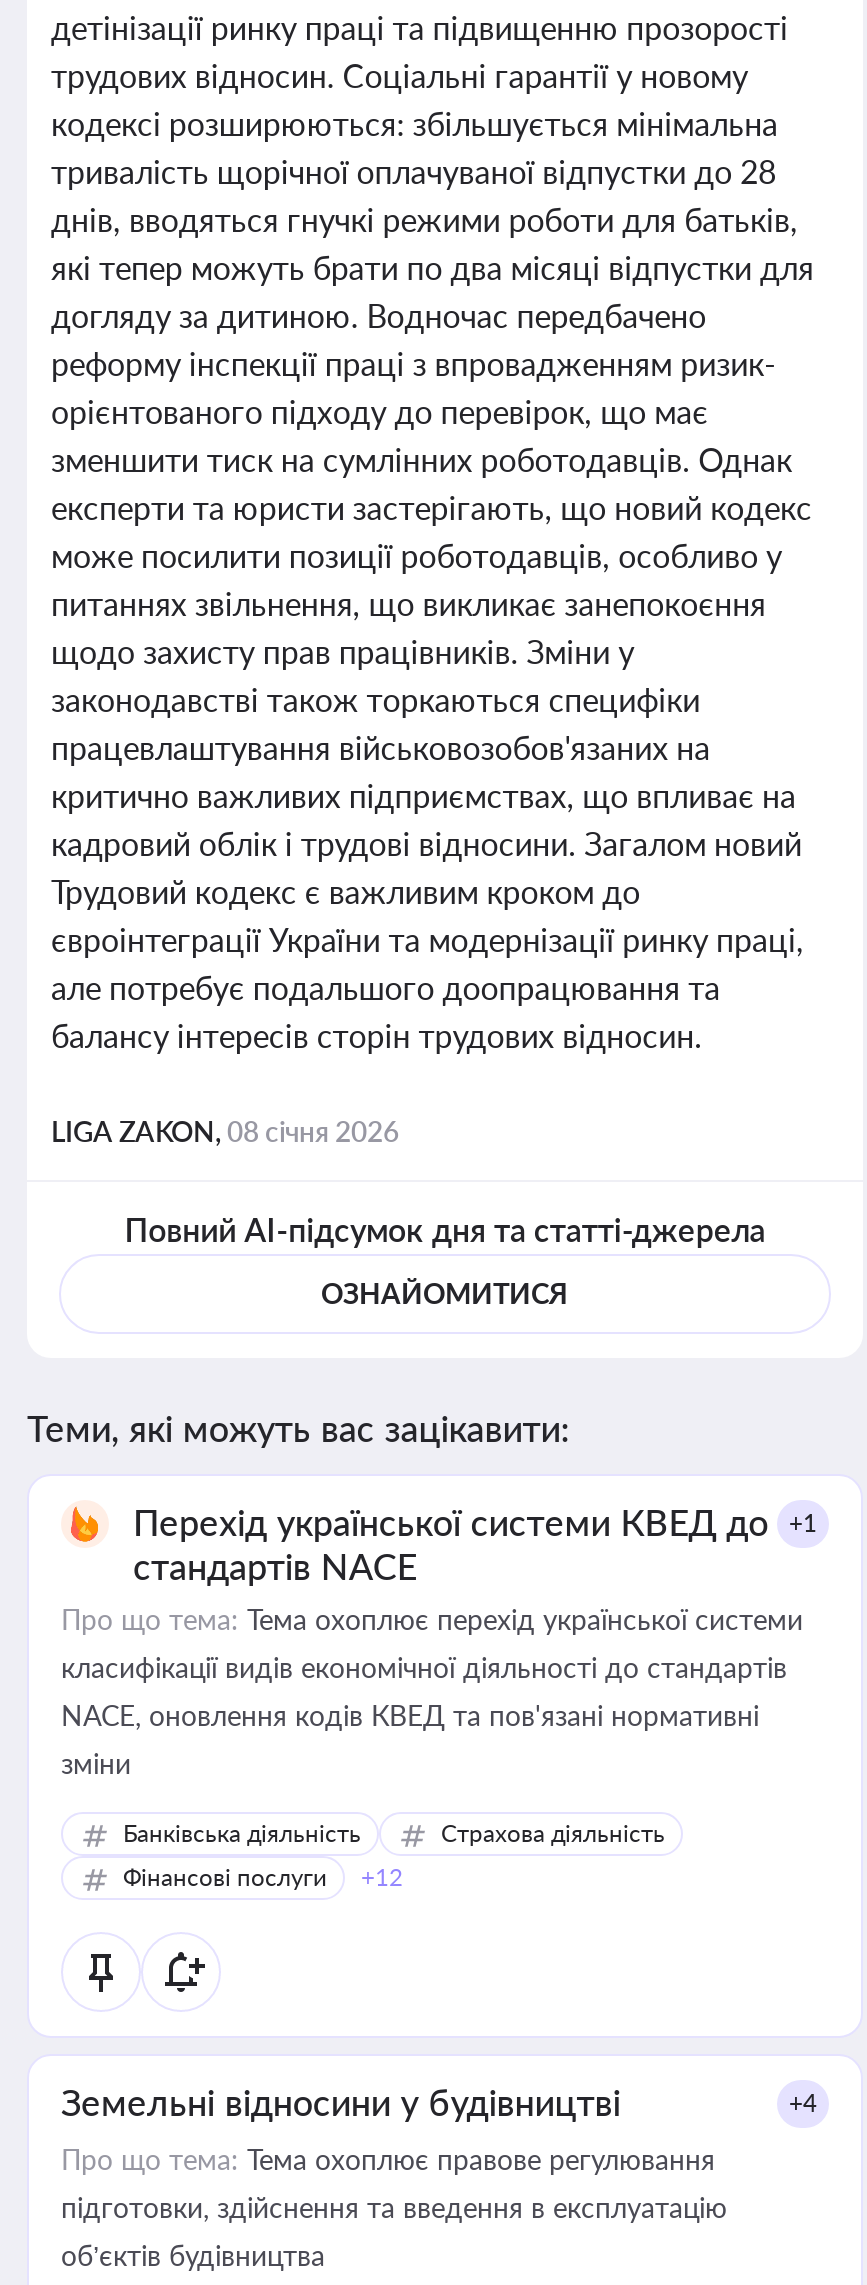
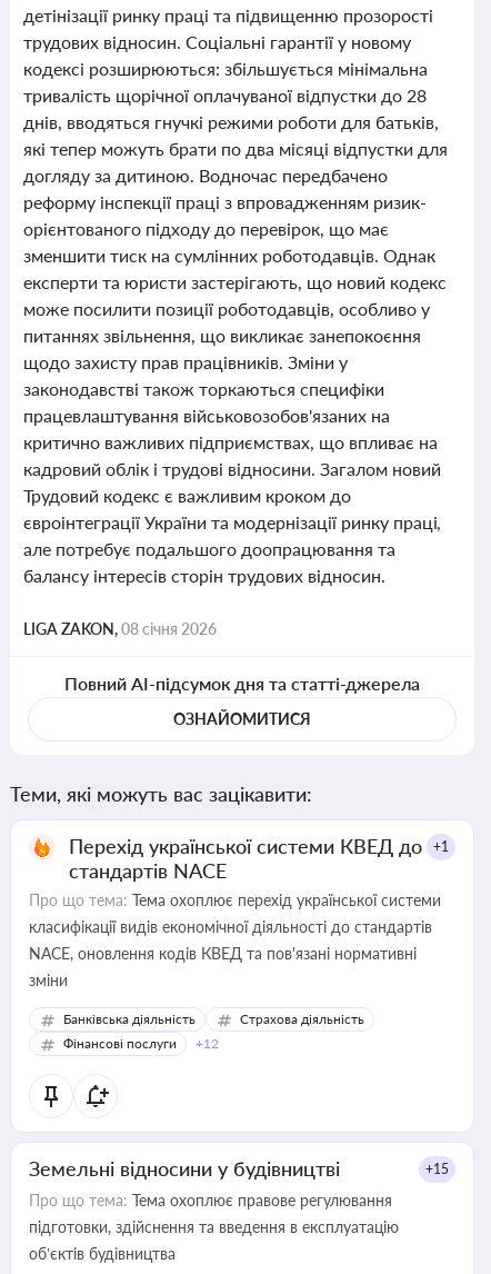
- +4
+ +15
